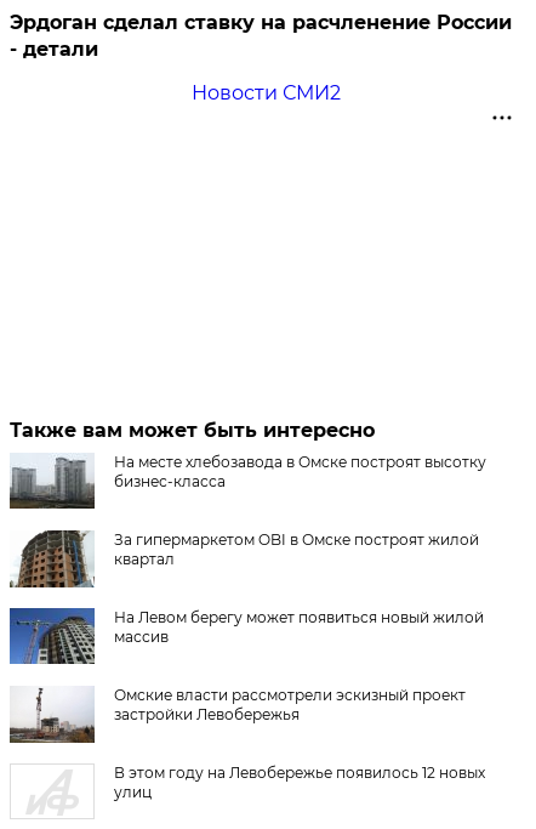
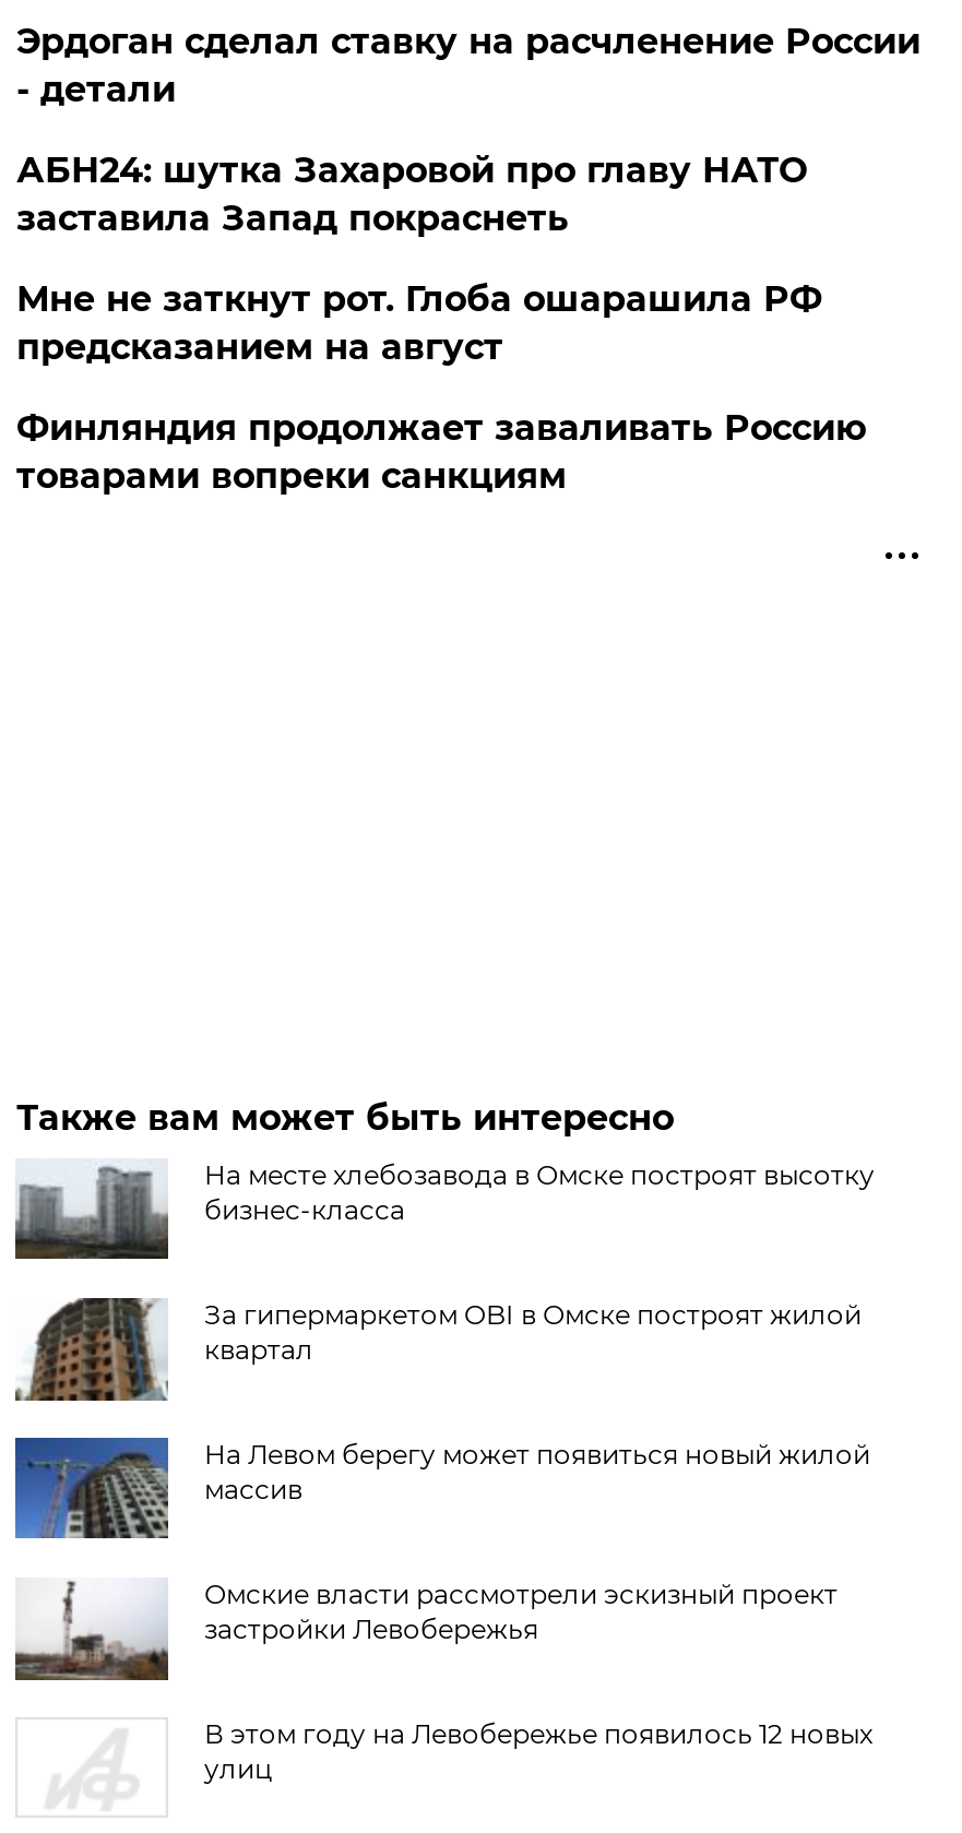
- Новости СМИ2
+ АБН24: шутка Захаровой про главу НАТО
+ заставила Запад покраснеть
+ Мне не заткнут рот. Глоба ошарашила РФ
+ предсказанием на август
+ Финляндия продолжает заваливать Россию
+ товарами вопреки санкциям
